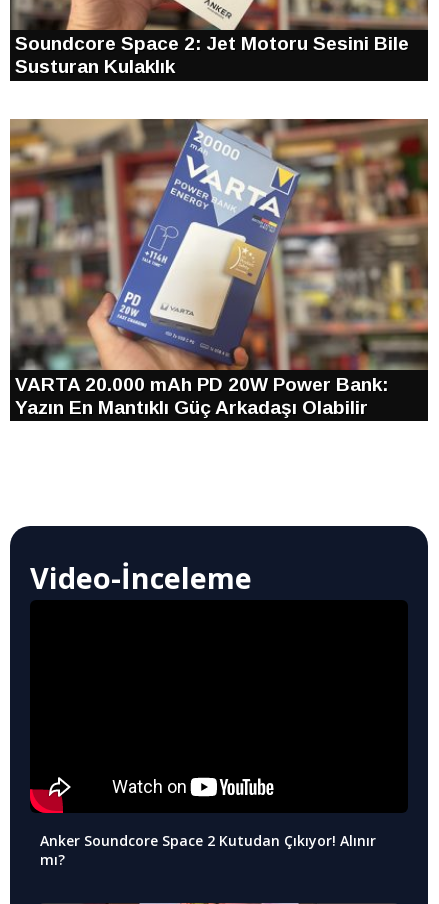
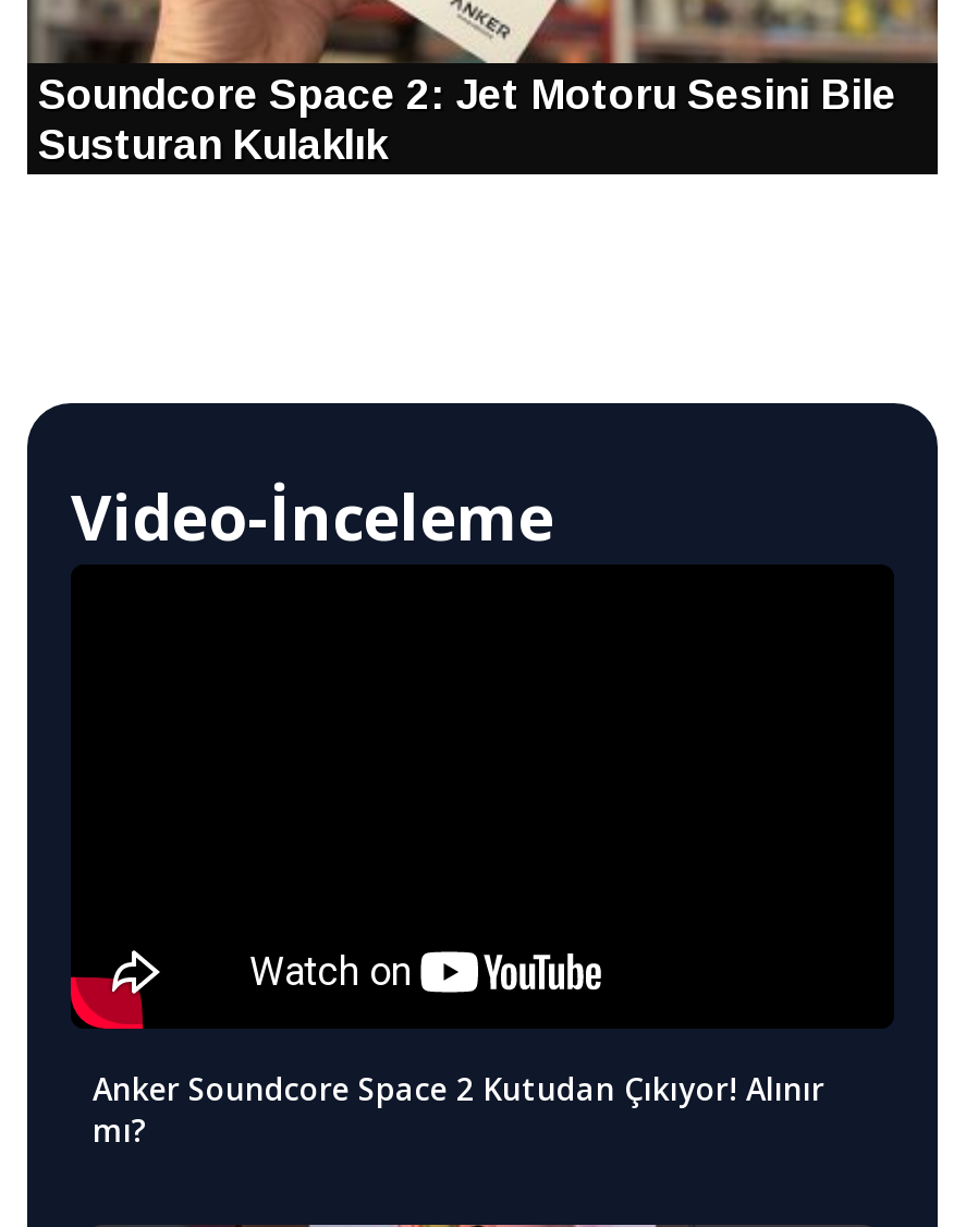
- [image]
- VARTA 20.000 mAh PD 20W Power Bank:
- Yazın En Mantıklı Güç Arkadaşı Olabilir
